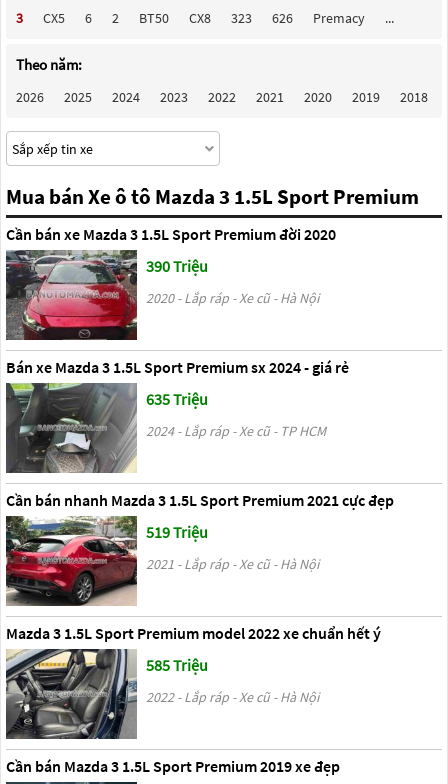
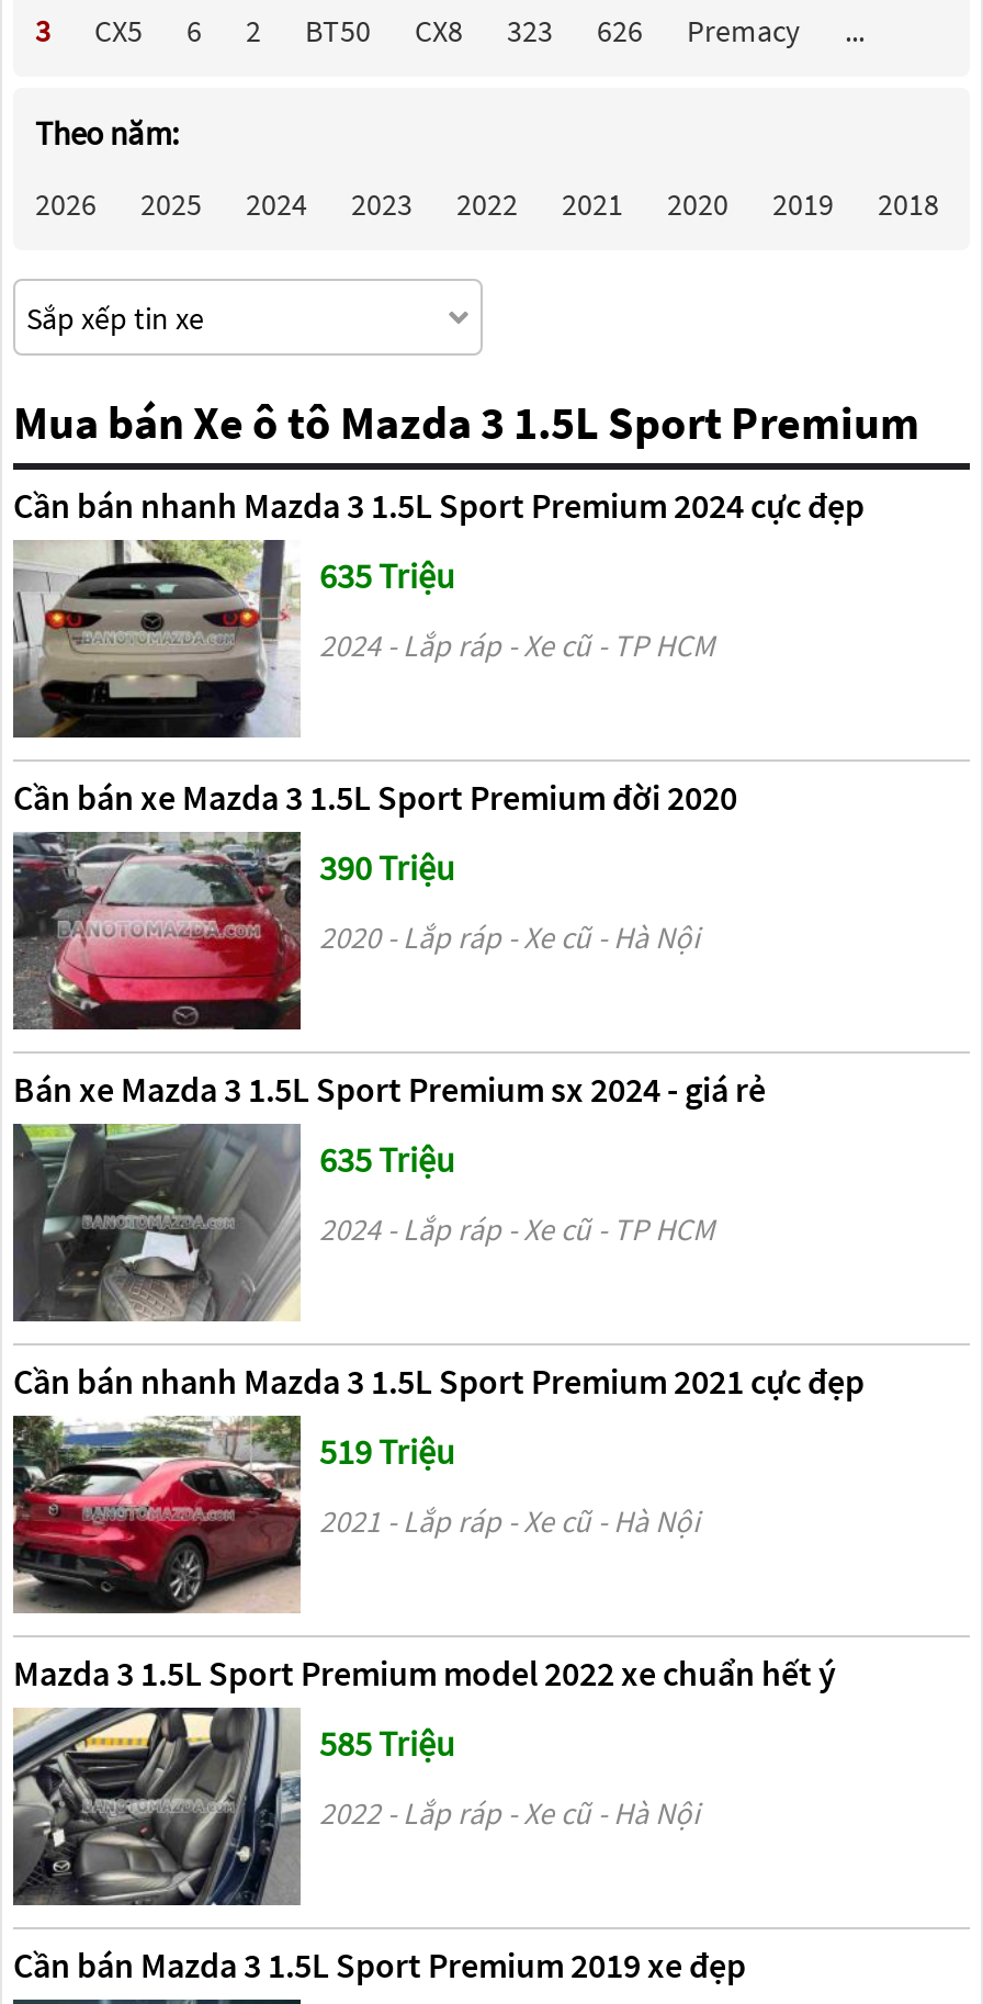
+ [image]
+ Cần bán nhanh Mazda 3 1.5L Sport Premium 2024 cực đẹp
+ 635 Triệu
+ 2024 - Lắp ráp - Xe cũ - TP HCM
